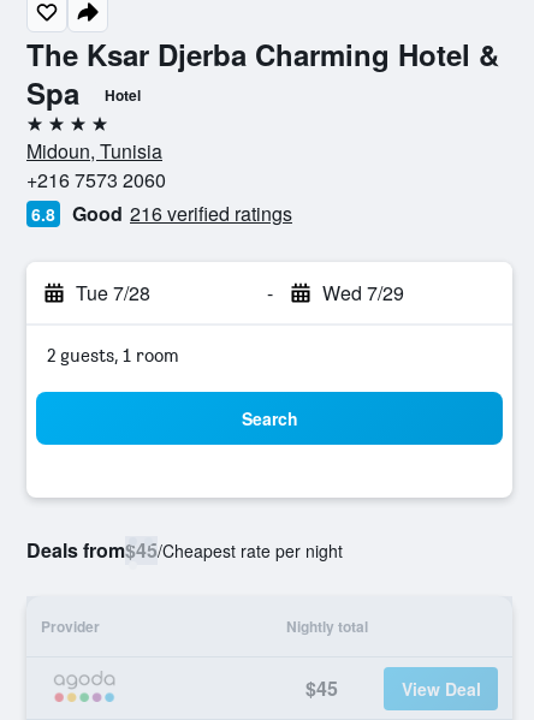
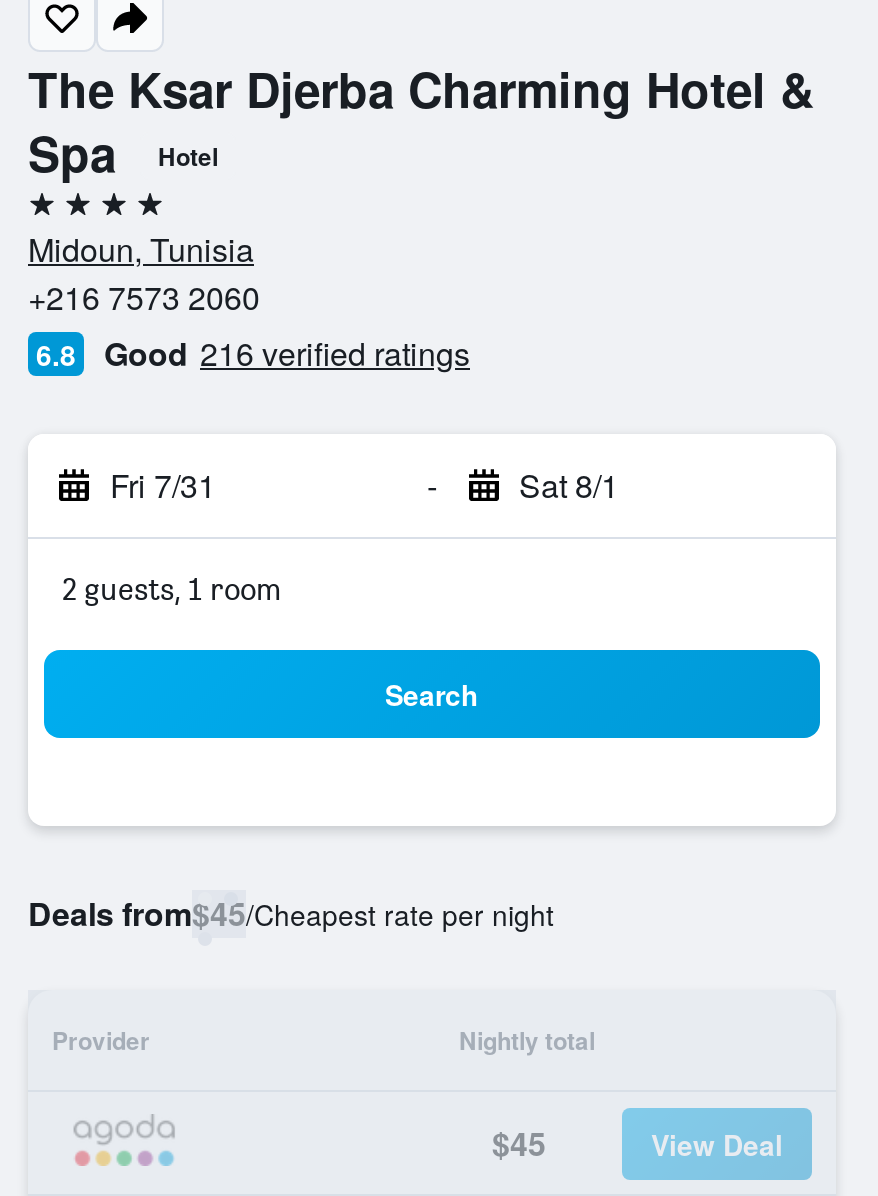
- Tue 7/28
+ Fri 7/31

- Wed 7/29
+ Sat 8/1
